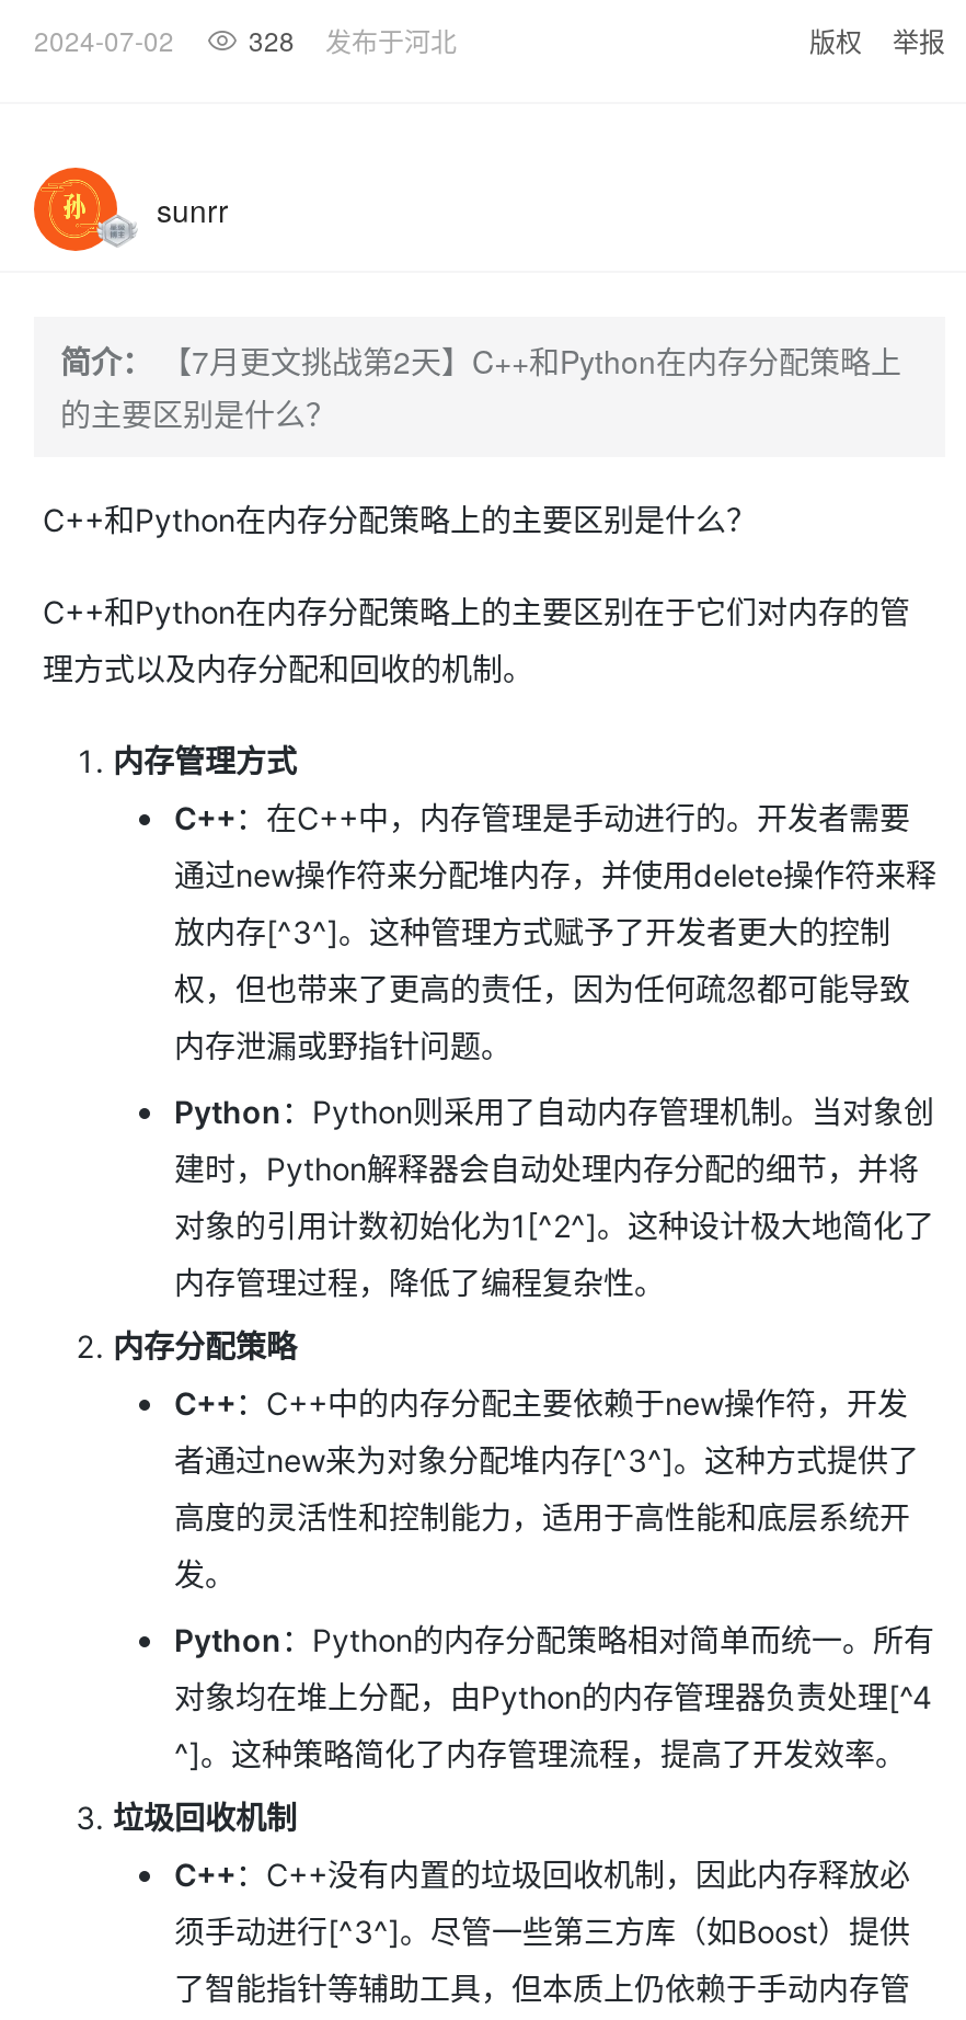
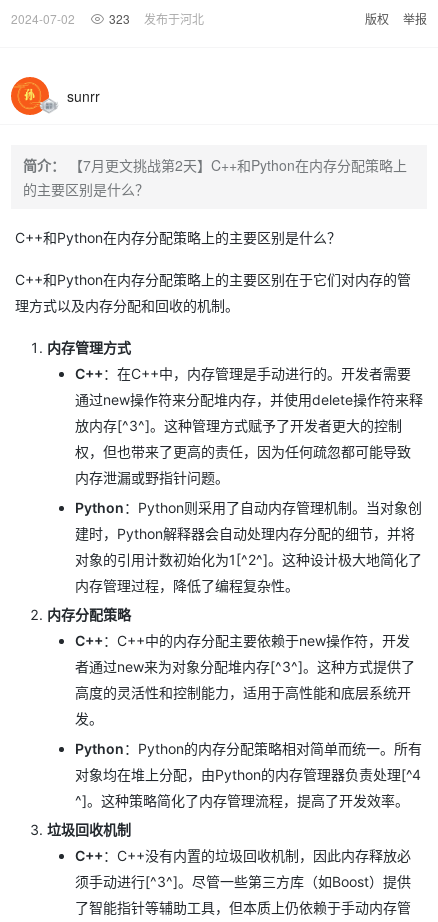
- 2024-07-02 328 发布于河北
+ 2024-07-02 323 发布于河北
